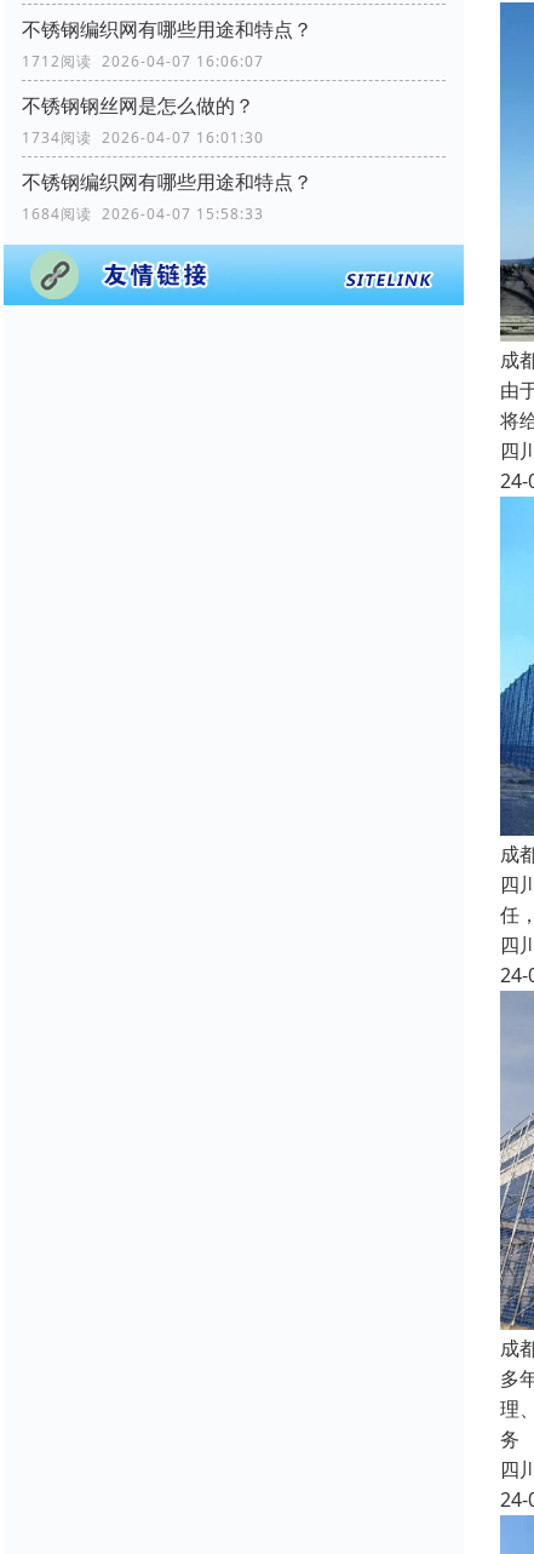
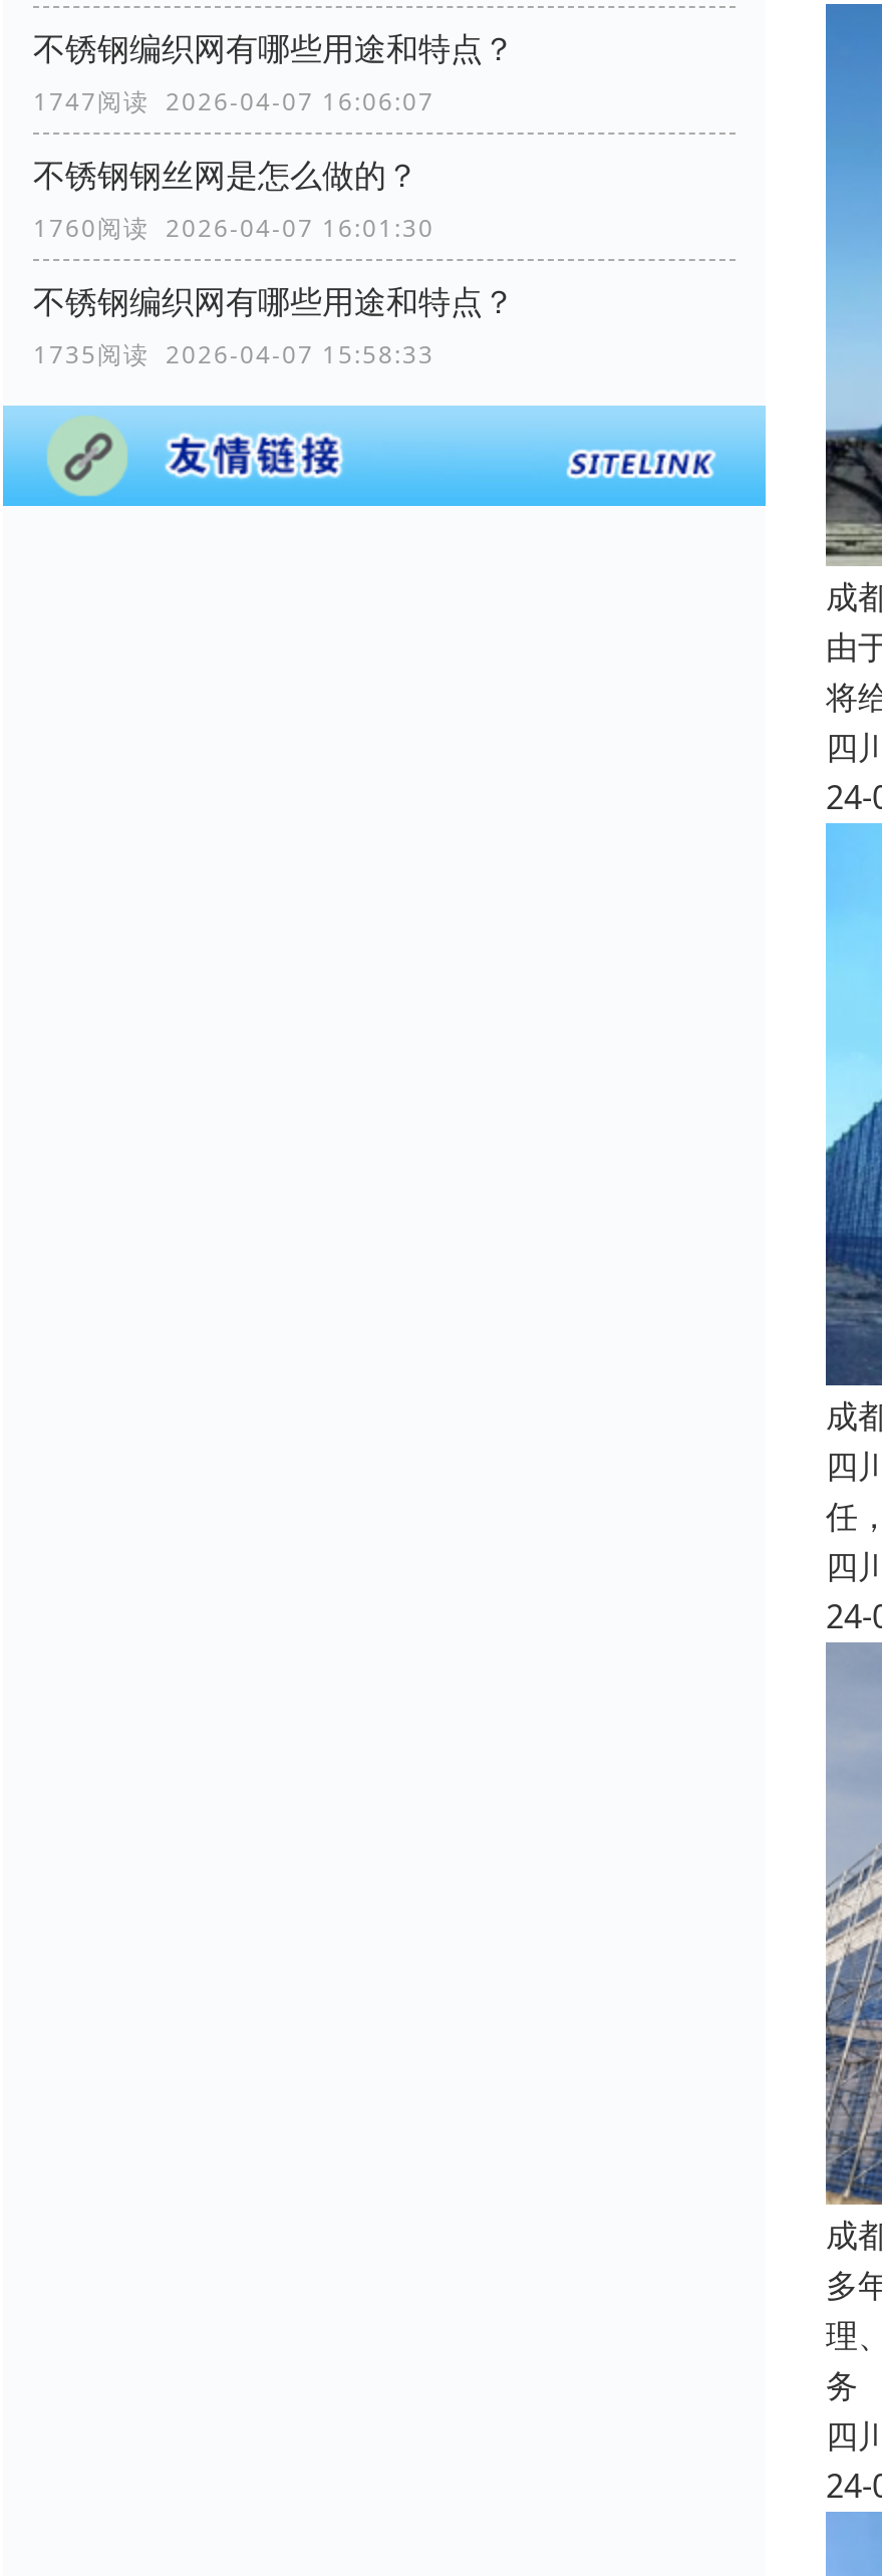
- 1712阅读 2026-04-07 16:06:07
+ 1747阅读 2026-04-07 16:06:07

- 1734阅读 2026-04-07 16:01:30
+ 1760阅读 2026-04-07 16:01:30

- 1684阅读 2026-04-07 15:58:33
+ 1735阅读 2026-04-07 15:58:33
